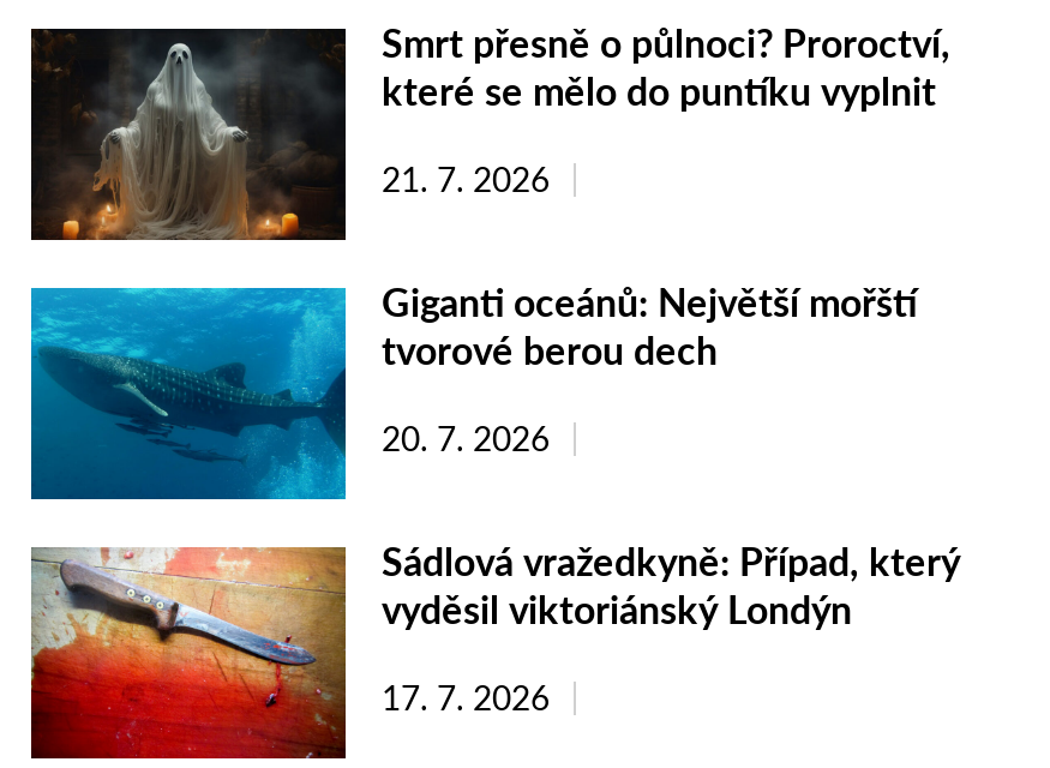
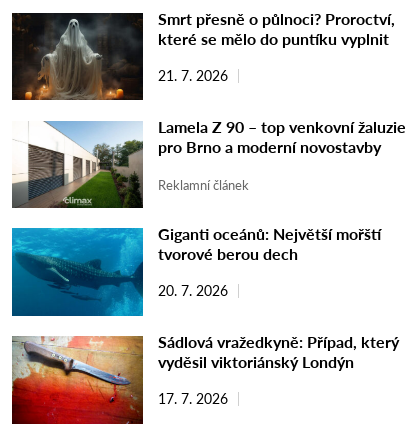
+ [image]
+ Lamela Z 90 – top venkovní žaluzie
+ pro Brno a moderní novostavby
+ Reklamní článek
